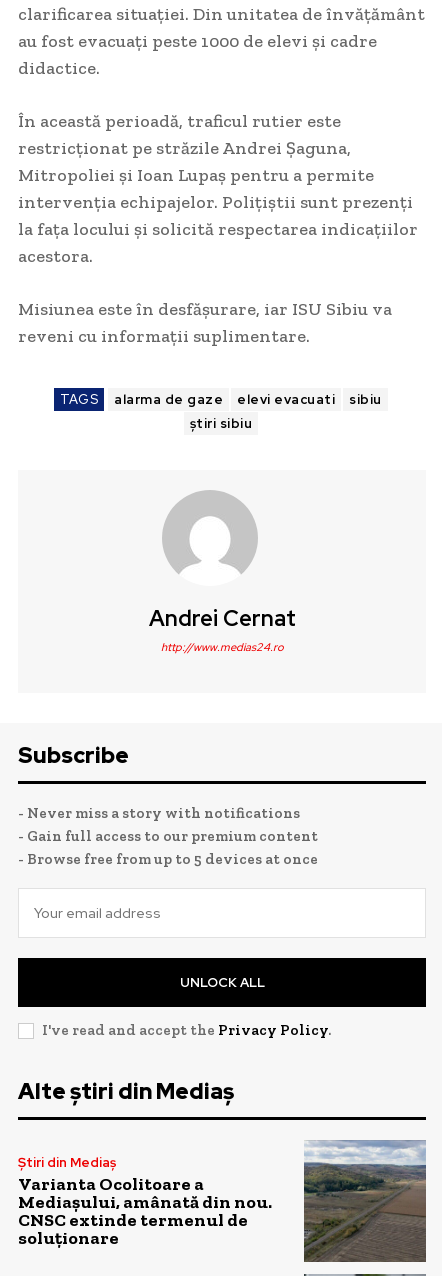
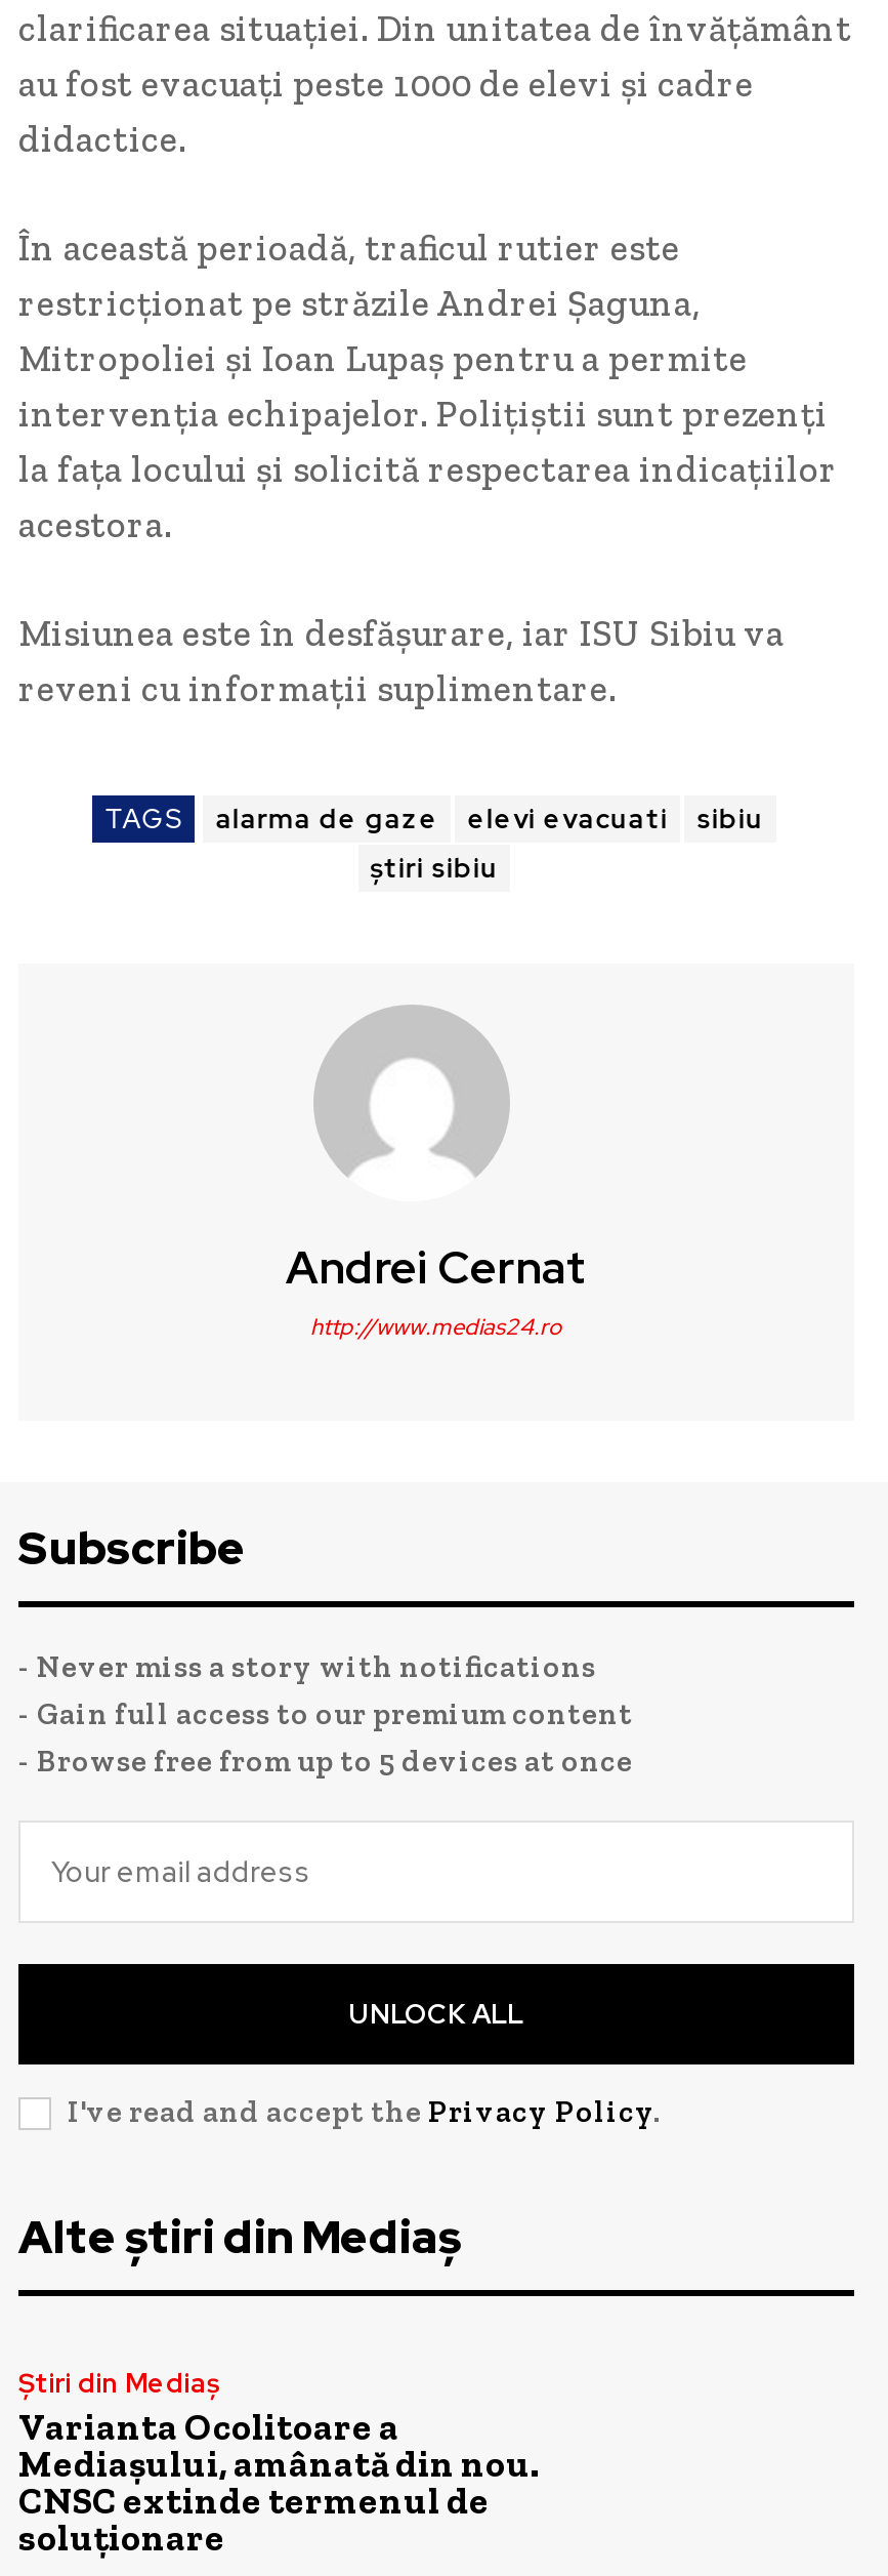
- [image]
